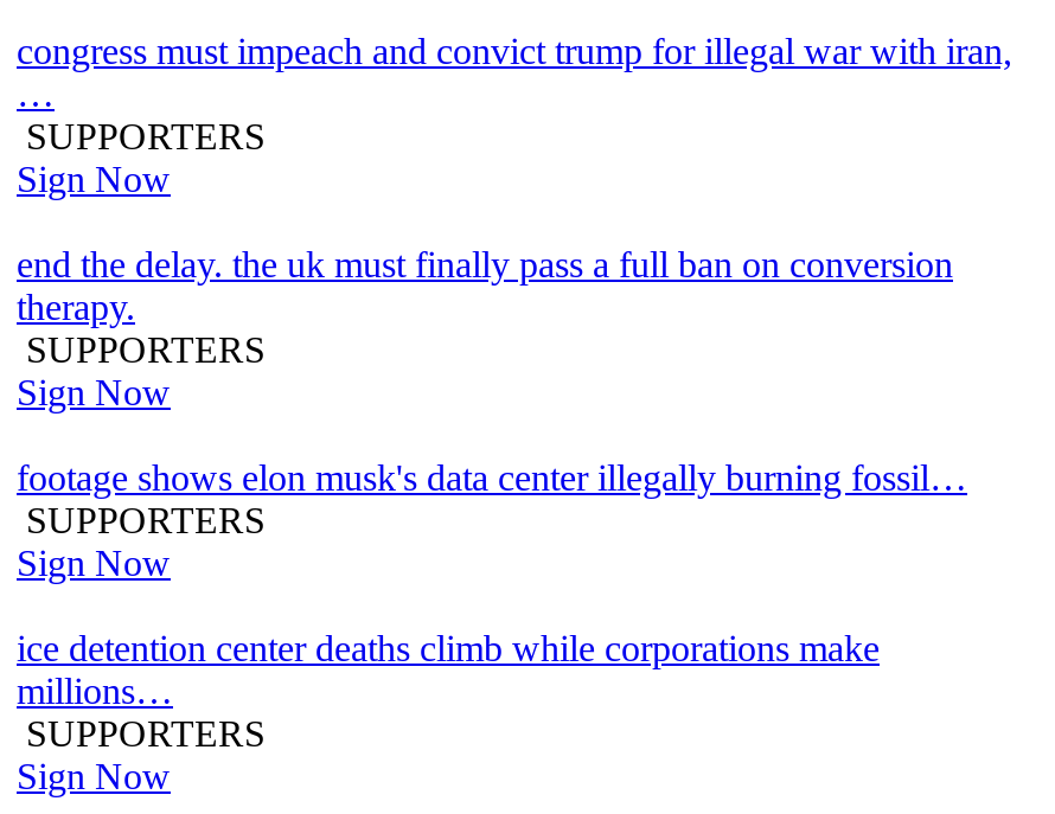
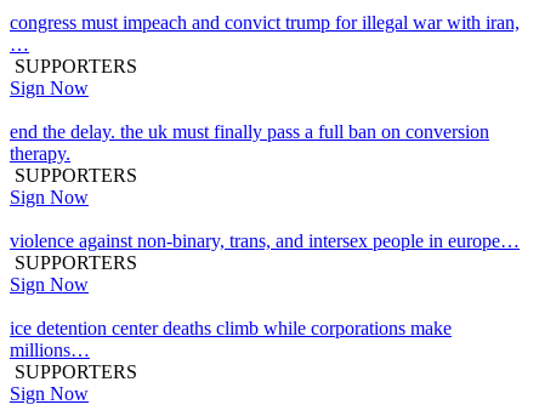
- footage shows elon musk's data center illegally burning fossil…
+ violence against non-binary, trans, and intersex people in europe…
